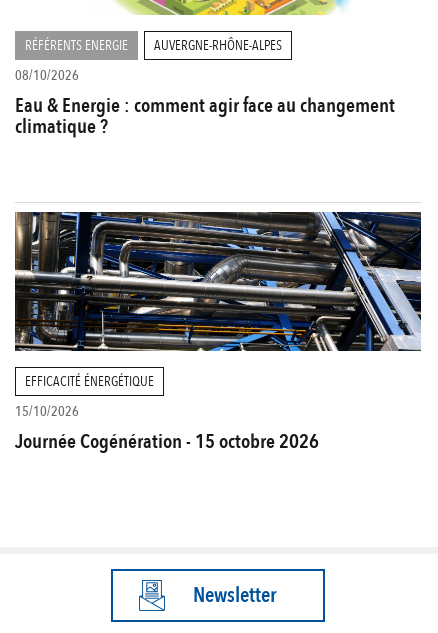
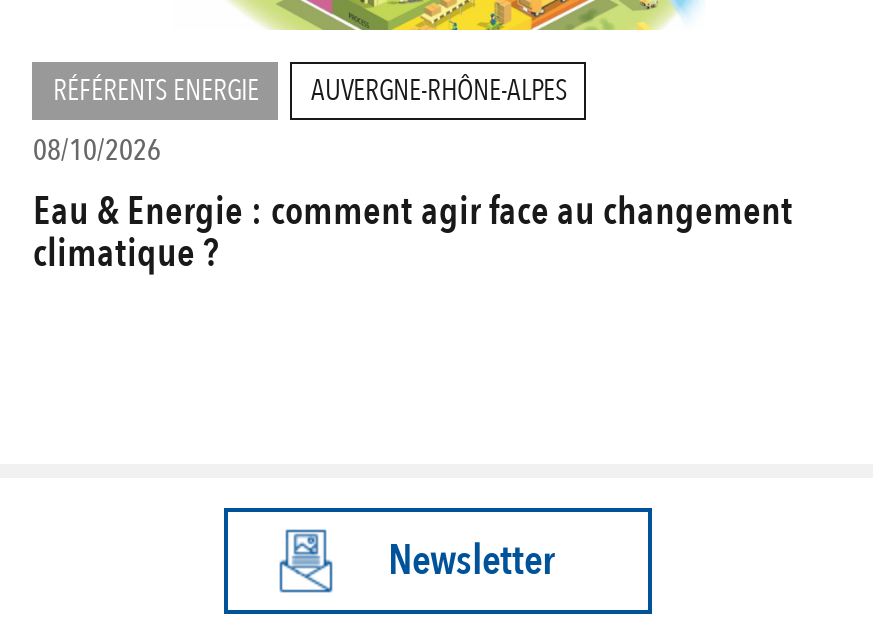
- [image]
- EFFICACITÉ ÉNERGÉTIQUE
- 15/10/2026
- Journée Cogénération - 15 octobre 2026
